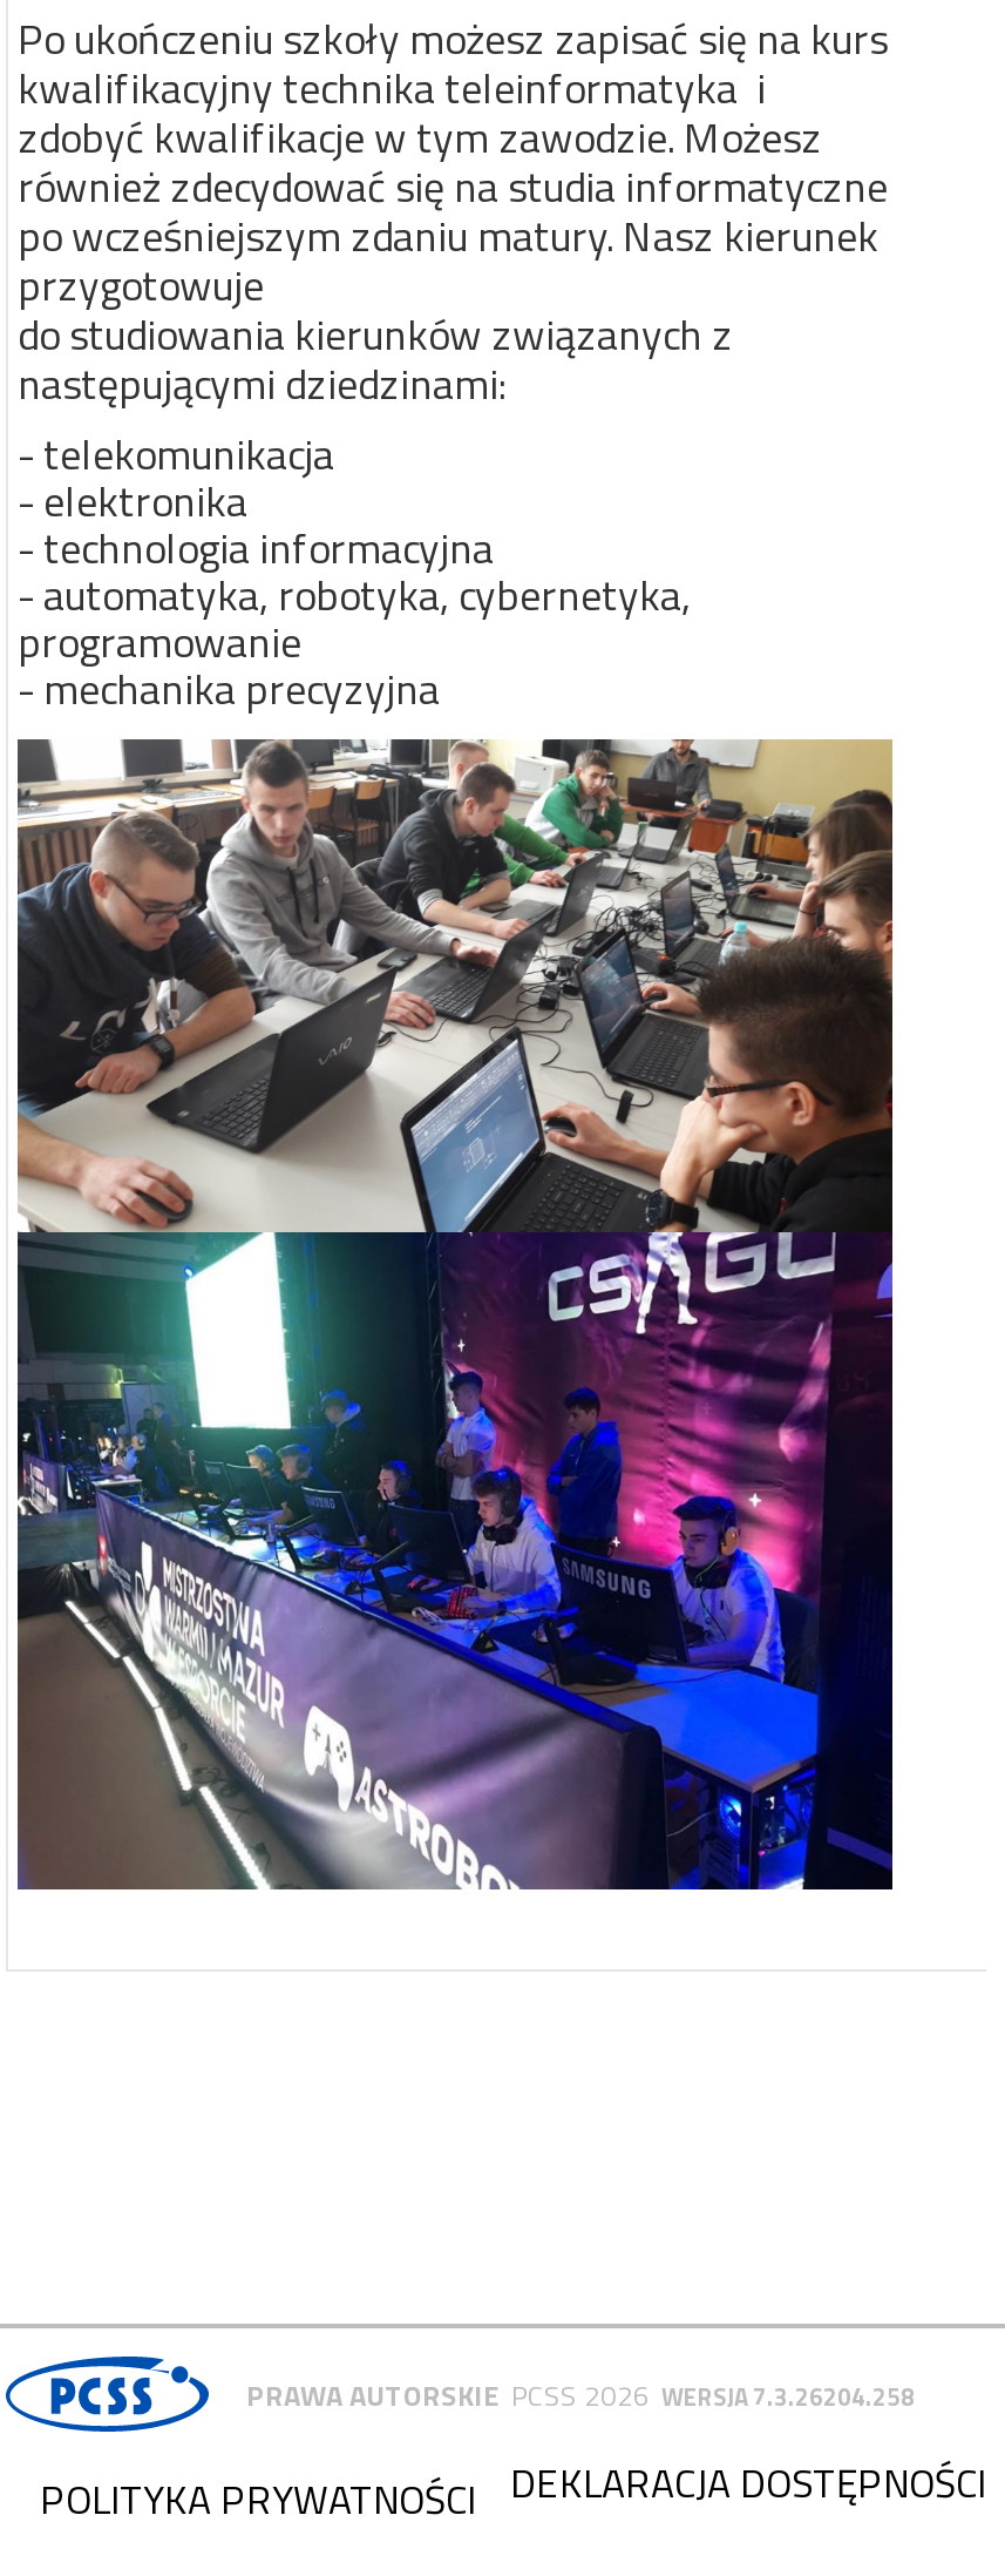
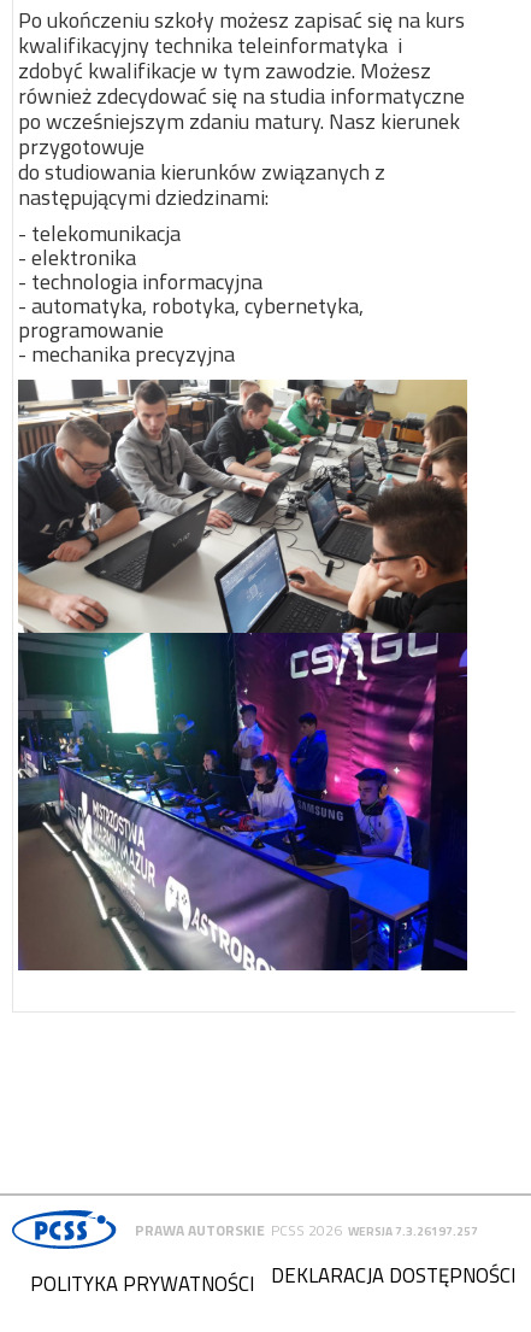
- PRAWA AUTORSKIE PCSS 2026 WERSJA 7.3.26204.258
+ PRAWA AUTORSKIE PCSS 2026 WERSJA 7.3.26197.257
